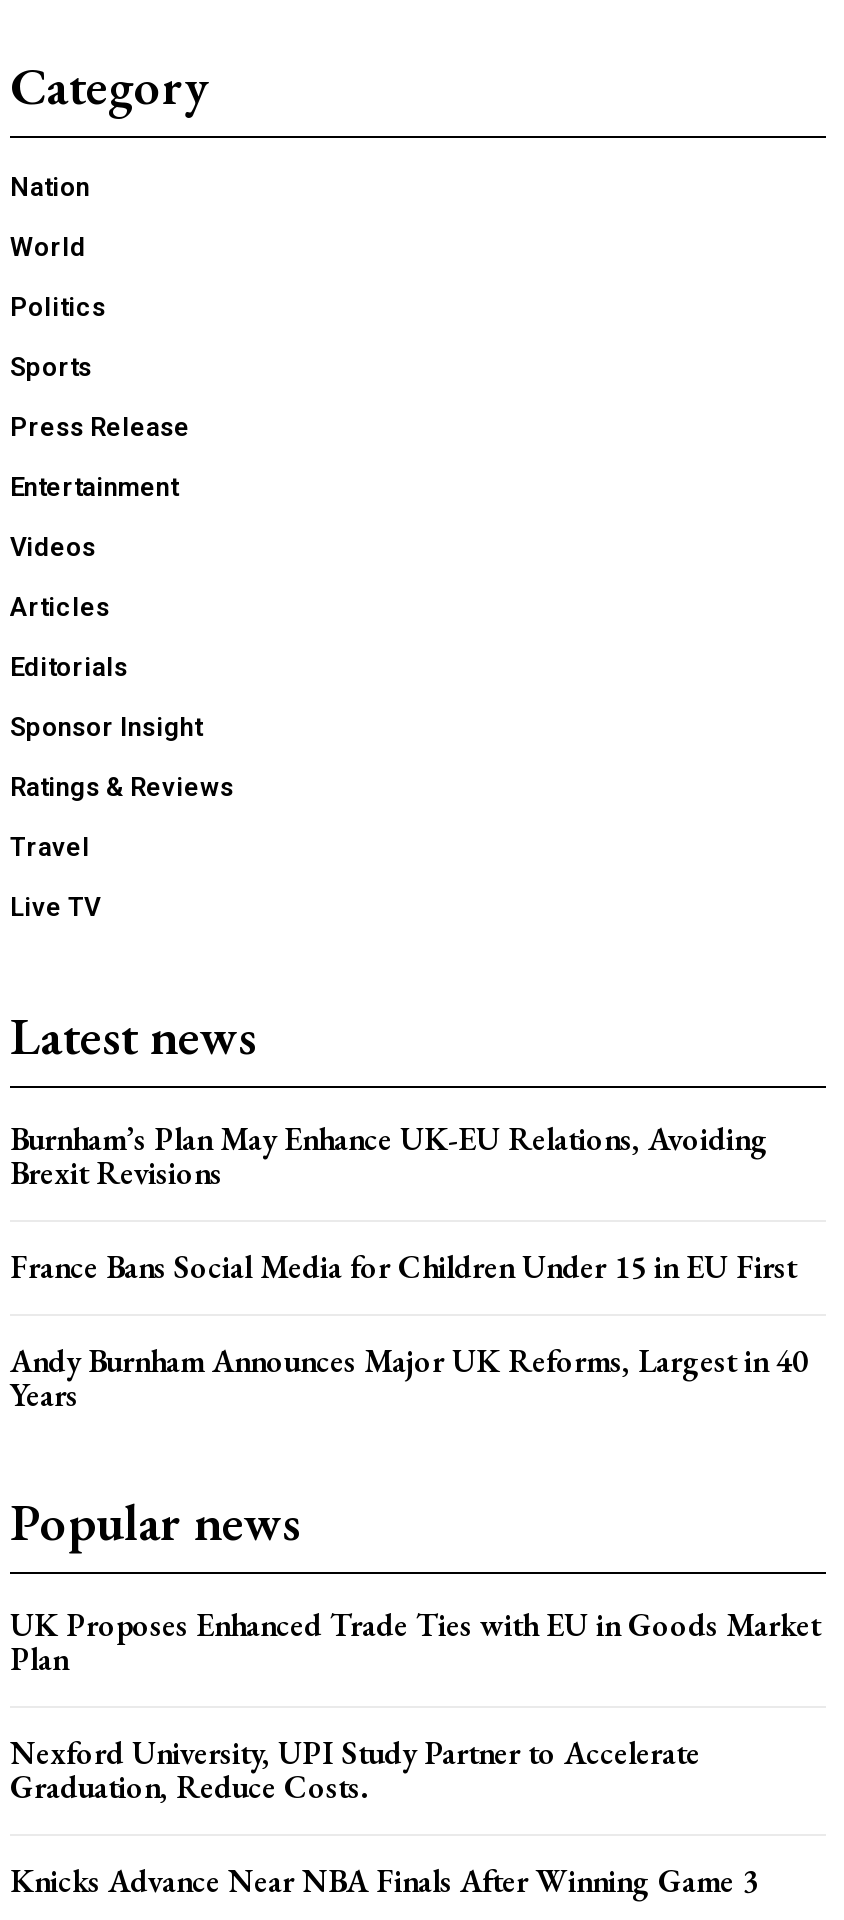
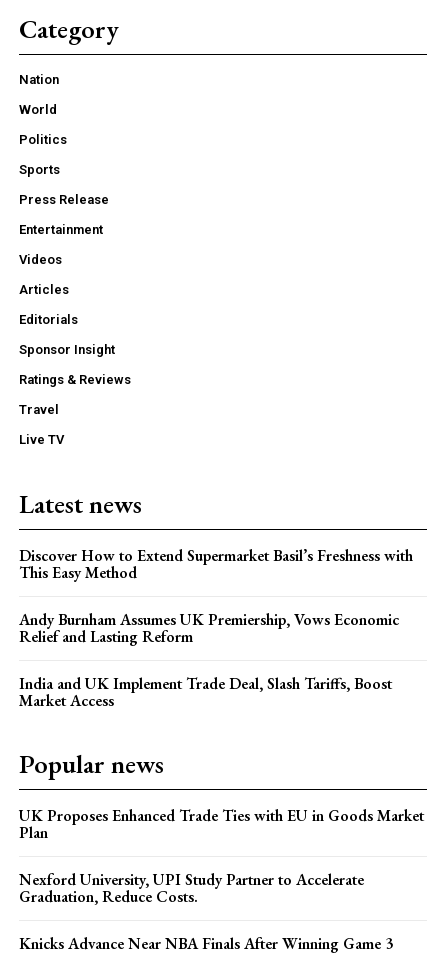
- Burnham’s Plan May Enhance UK-EU Relations, Avoiding
- Brexit Revisions
+ Discover How to Extend Supermarket Basil’s Freshness with
+ This Easy Method

- France Bans Social Media for Children Under 15 in EU First
+ Andy Burnham Assumes UK Premiership, Vows Economic
+ Relief and Lasting Reform

- Andy Burnham Announces Major UK Reforms, Largest in 40
- Years
+ India and UK Implement Trade Deal, Slash Tariffs, Boost
+ Market Access
